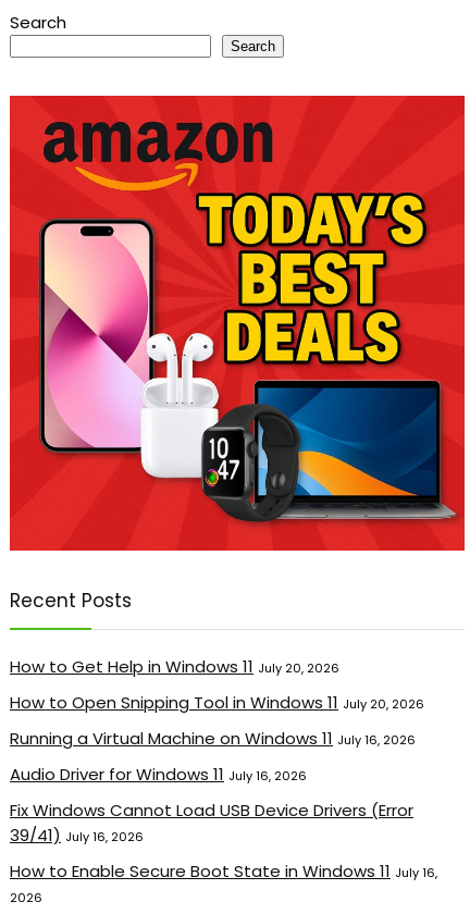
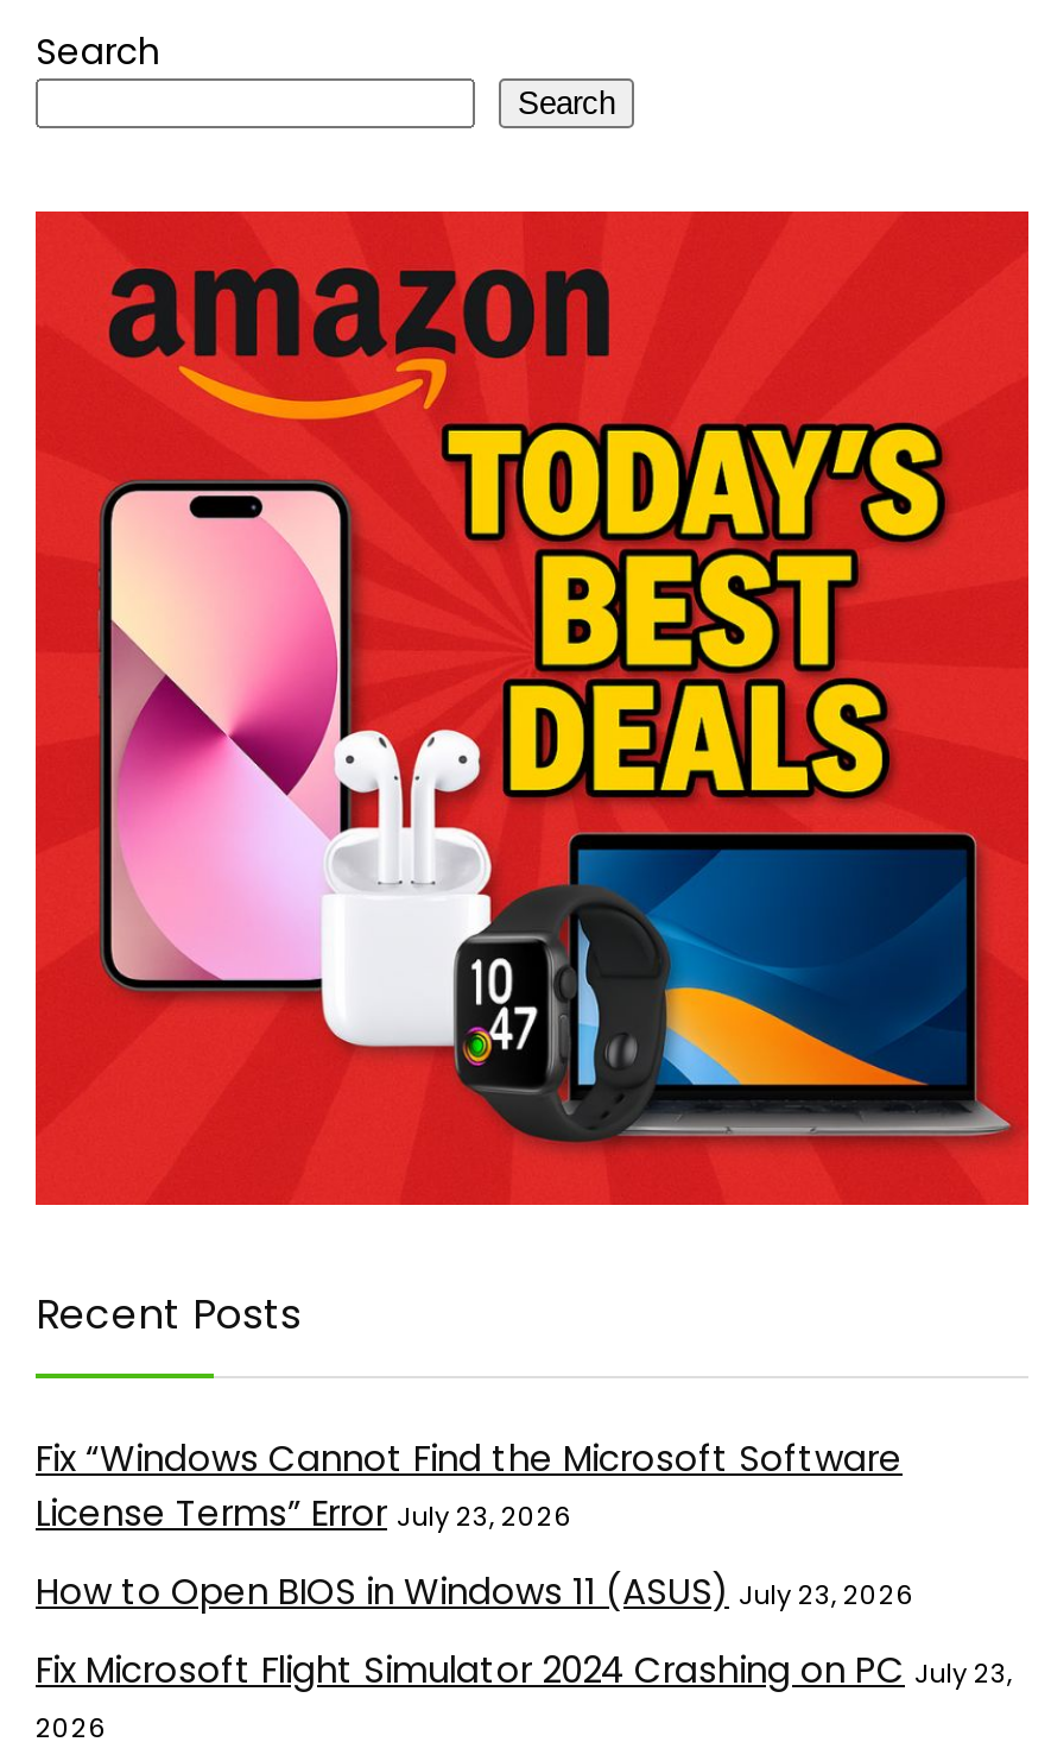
- How to Get Help in Windows 11 July 20, 2026
- How to Open Snipping Tool in Windows 11 July 20, 2026
- Running a Virtual Machine on Windows 11 July 16, 2026
- Audio Driver for Windows 11 July 16, 2026
- Fix Windows Cannot Load USB Device Drivers (Error
- 39/41) July 16, 2026
- How to Enable Secure Boot State in Windows 11 July 16,
+ Fix “Windows Cannot Find the Microsoft Software
+ License Terms” Error July 23, 2026
+ How to Open BIOS in Windows 11 (ASUS) July 23, 2026
+ Fix Microsoft Flight Simulator 2024 Crashing on PC July 23,
